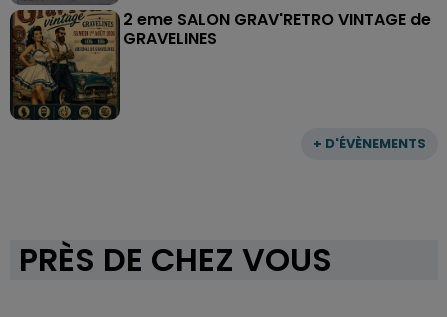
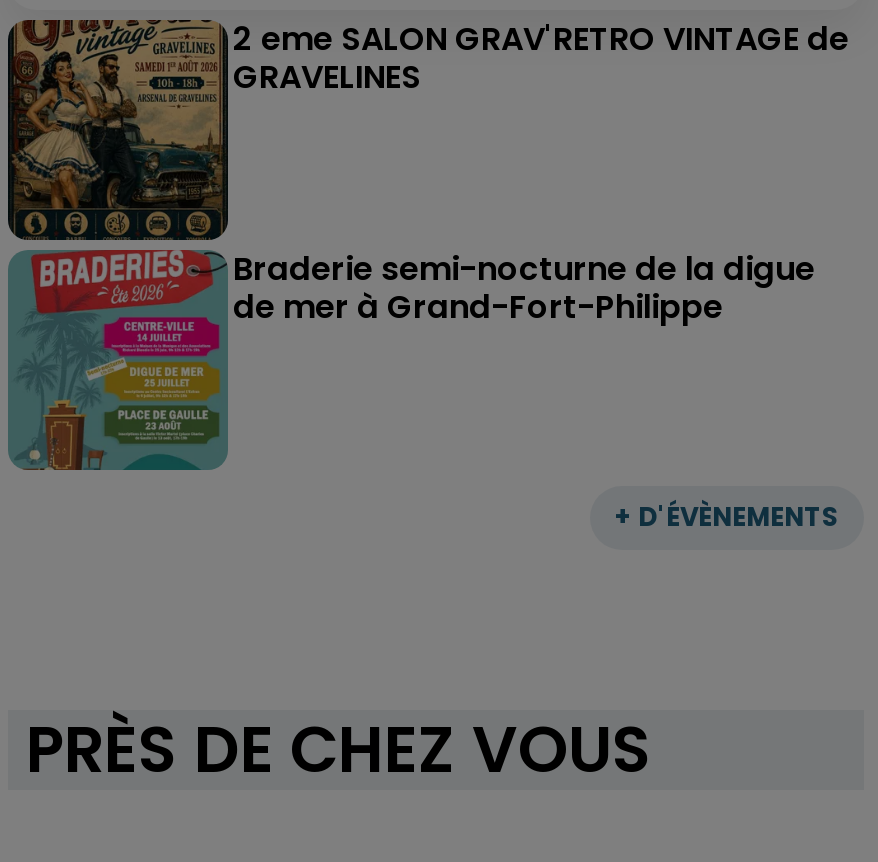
+ [image]
+ Braderie semi-nocturne de la digue
+ de mer à Grand-Fort-Philippe
